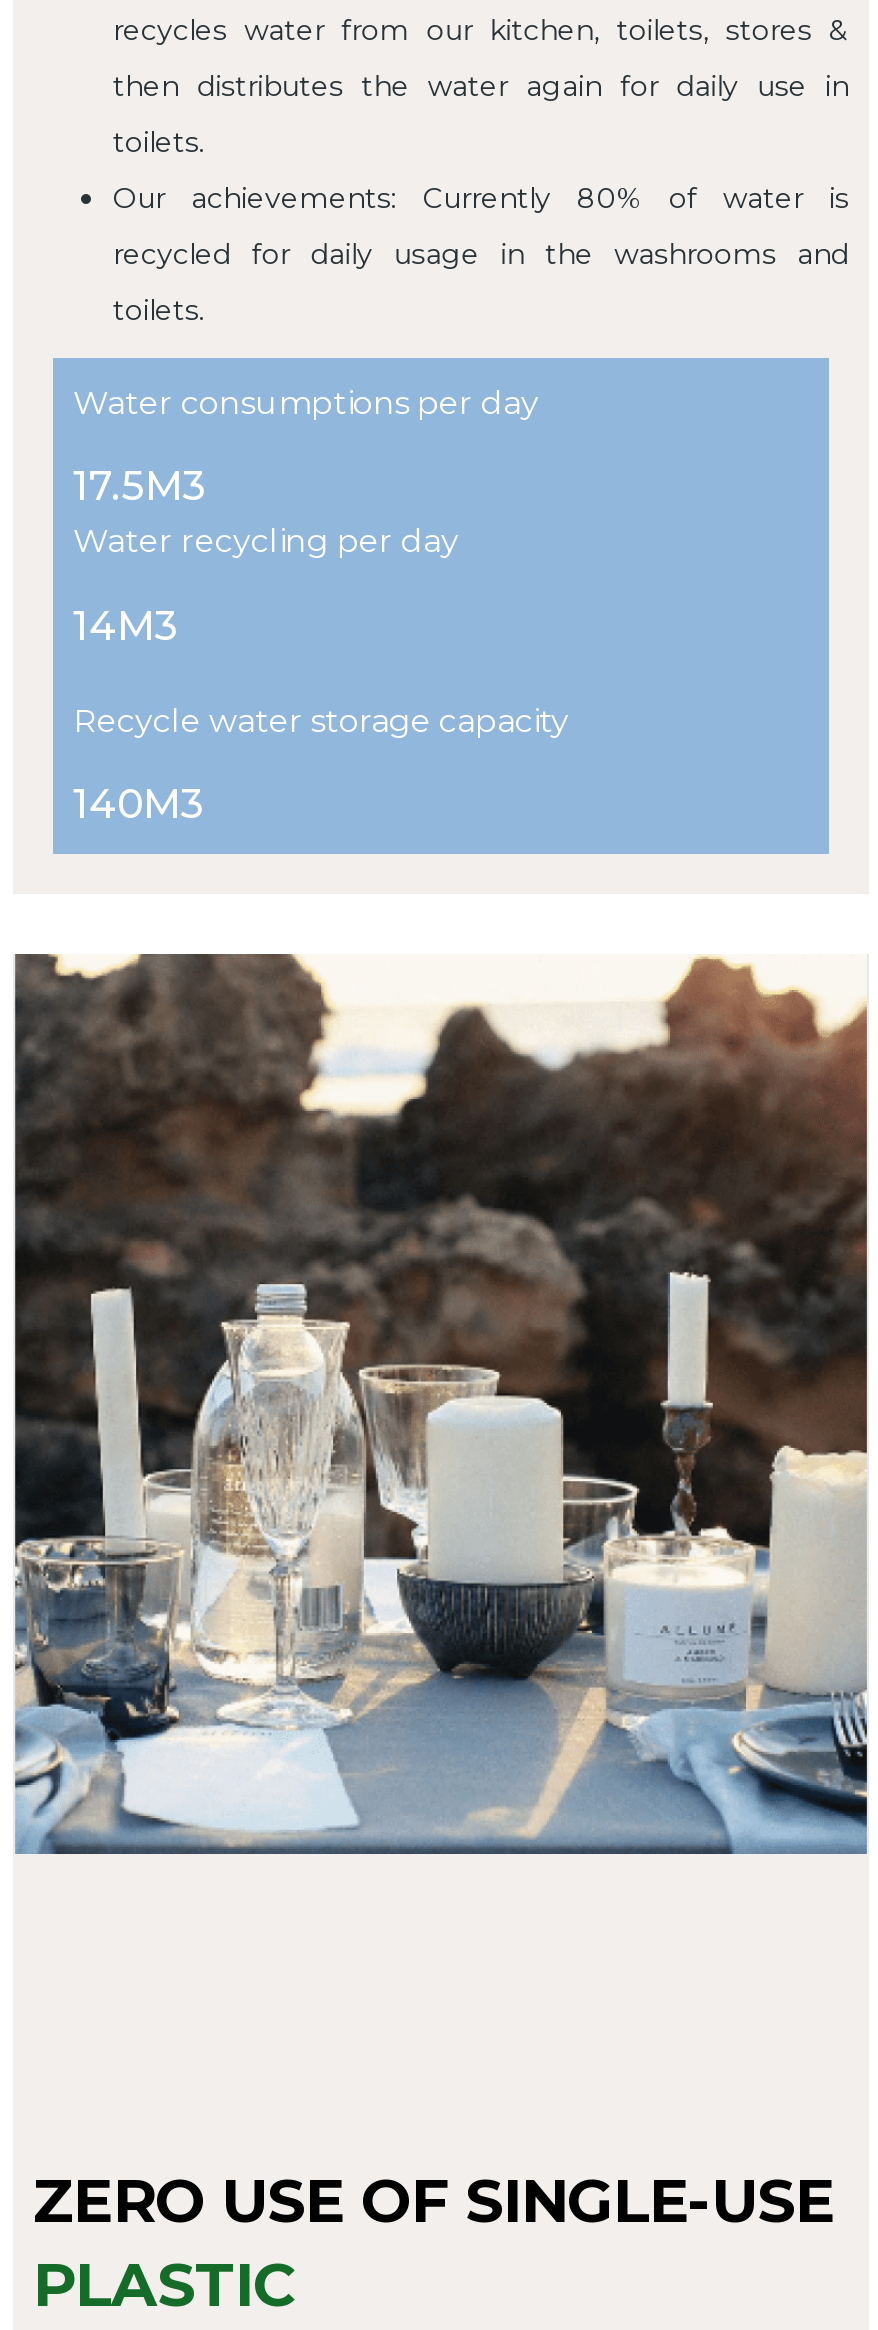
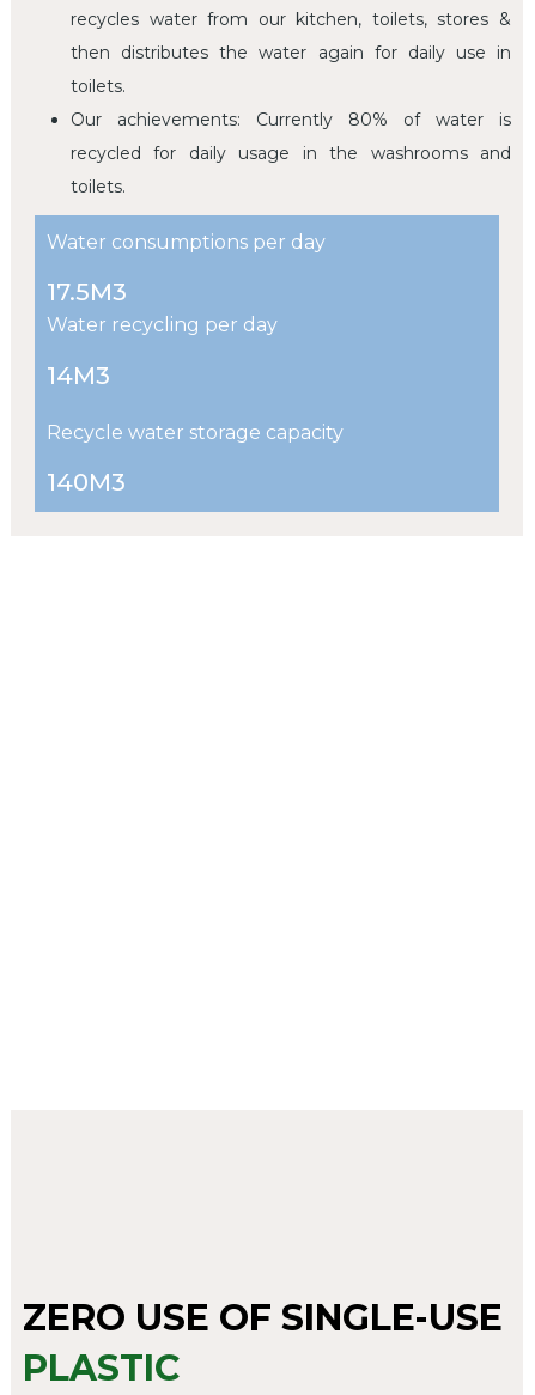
- [image]
